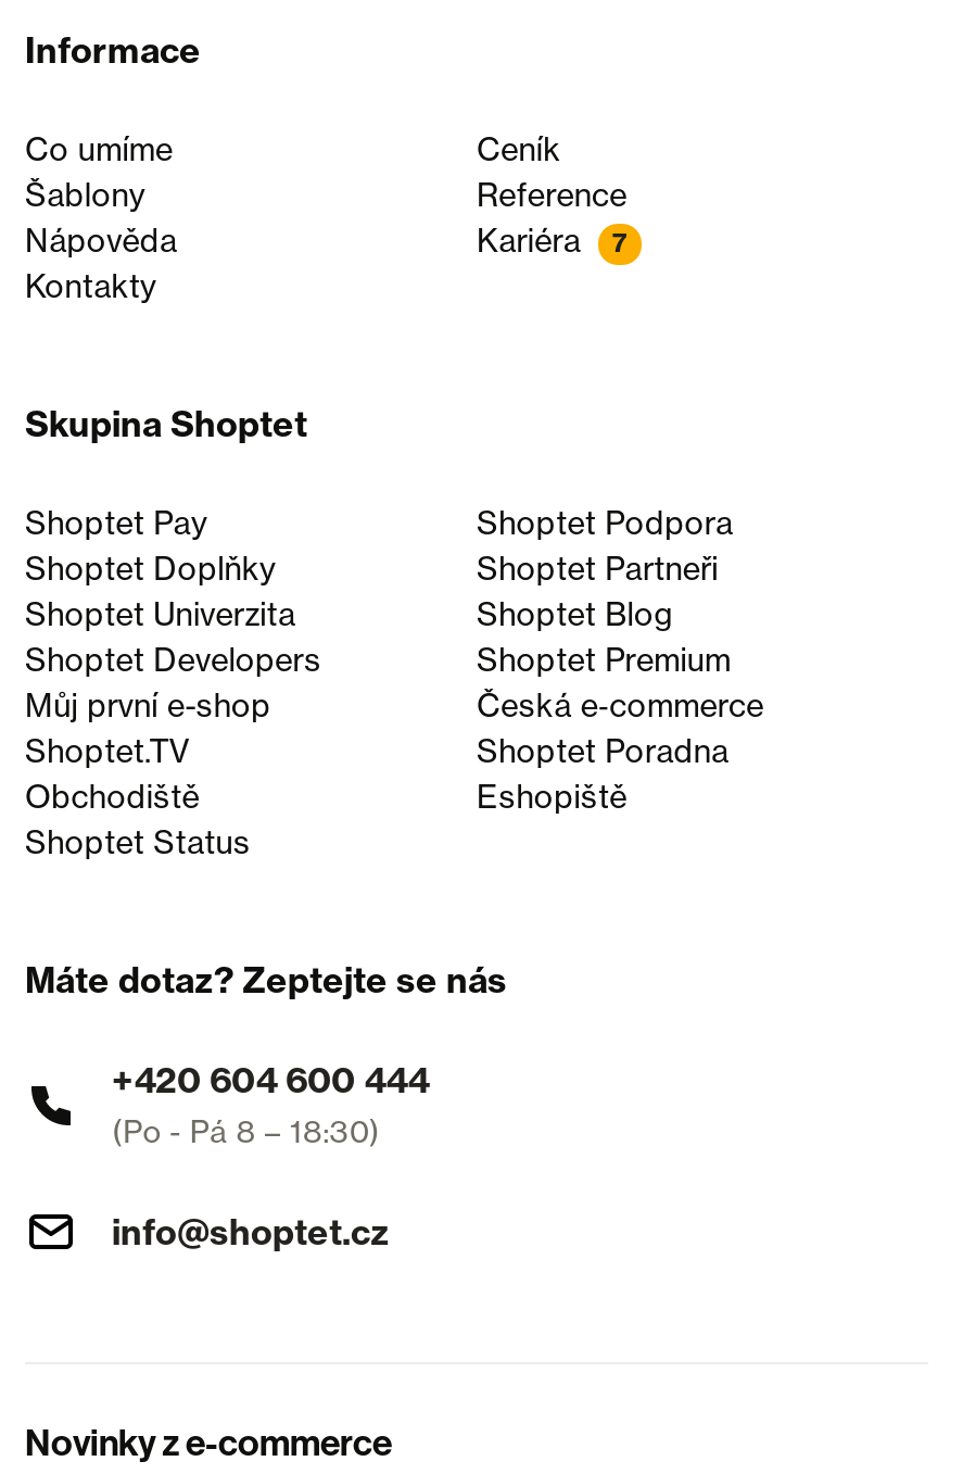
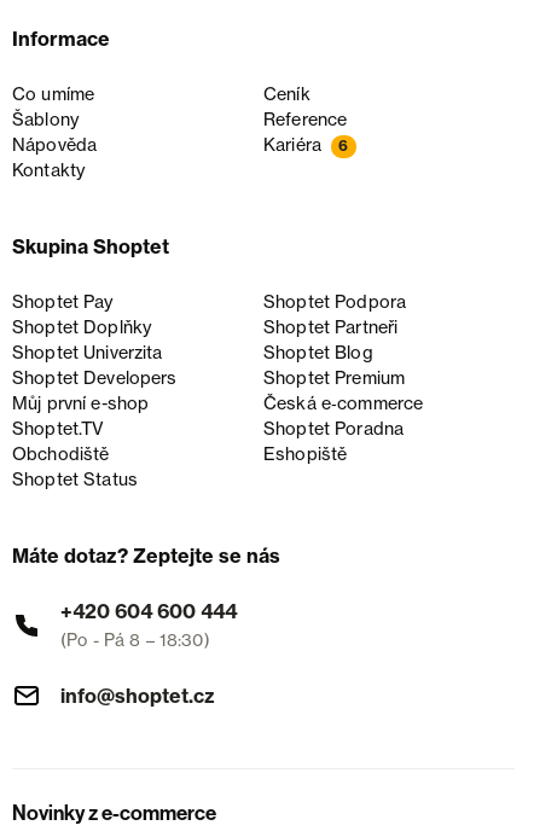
- Kariéra 7
+ Kariéra 6
